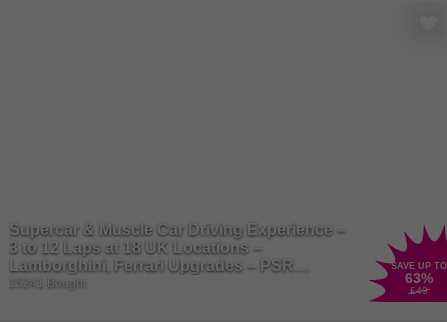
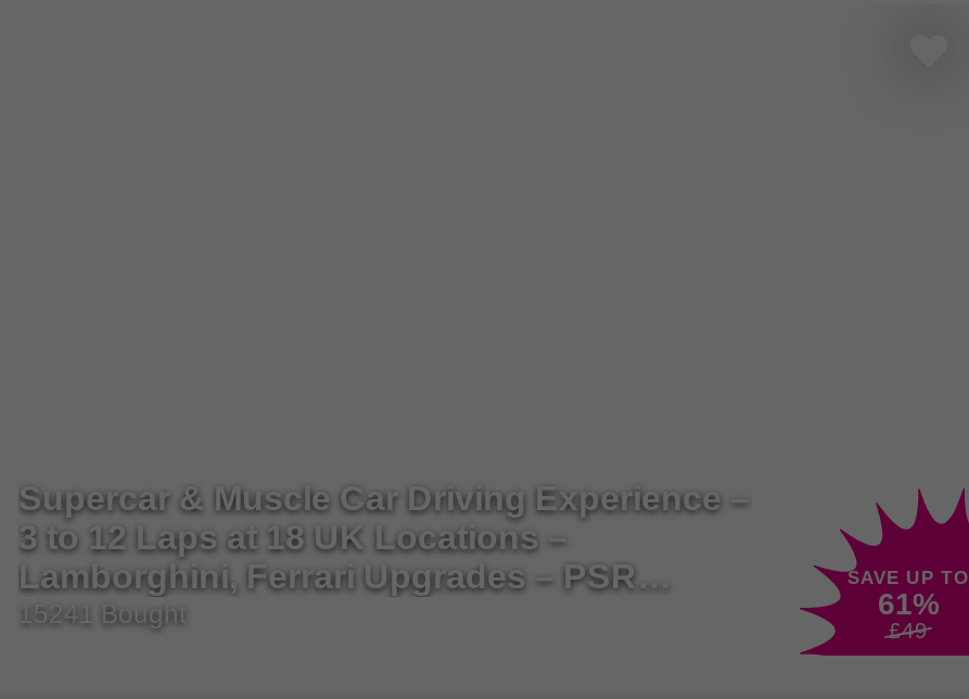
- 63%
+ 61%
